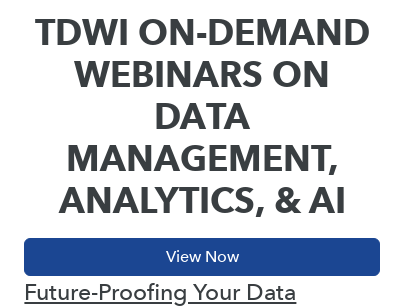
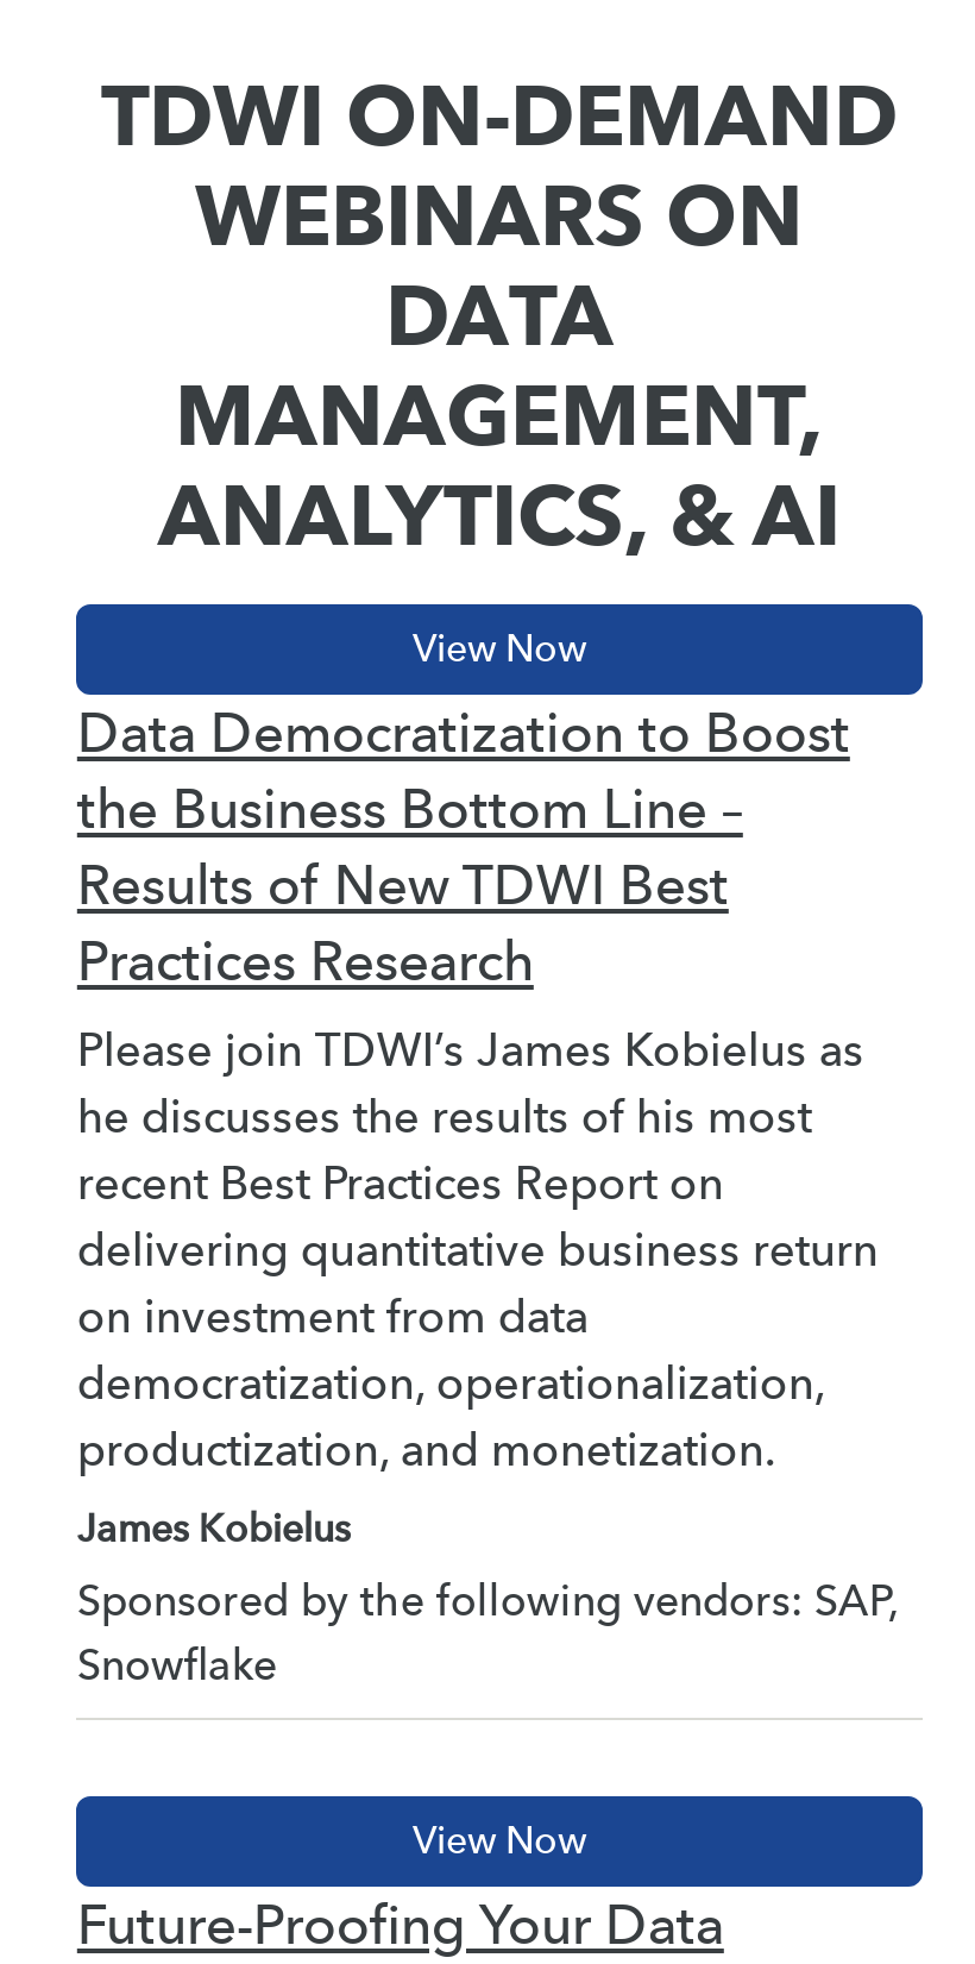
+ Data Democratization to Boost
+ the Business Bottom Line –
+ Results of New TDWI Best
+ Practices Research
+ Please join TDWI’s James Kobielus as
+ he discusses the results of his most
+ recent Best Practices Report on
+ delivering quantitative business return
+ on investment from data
+ democratization, operationalization,
+ productization, and monetization.
+ James Kobielus
+ Sponsored by the following vendors: SAP,
+ Snowflake
